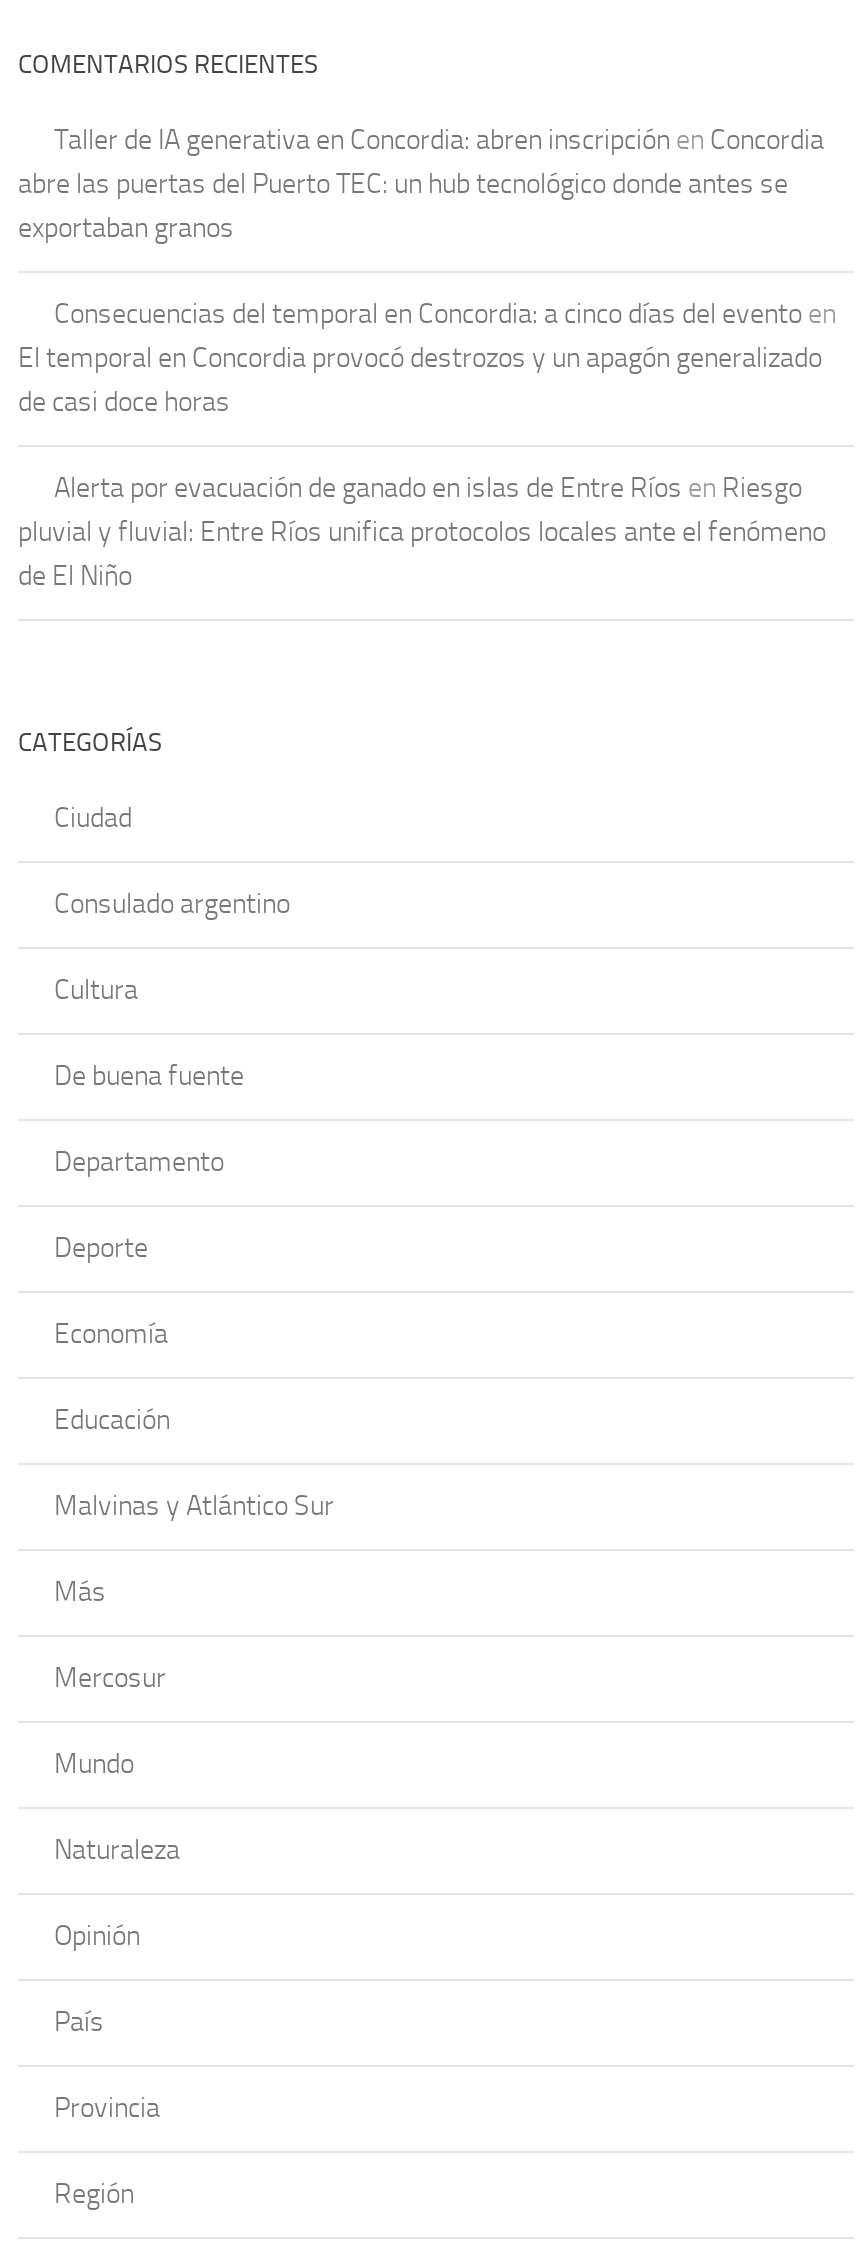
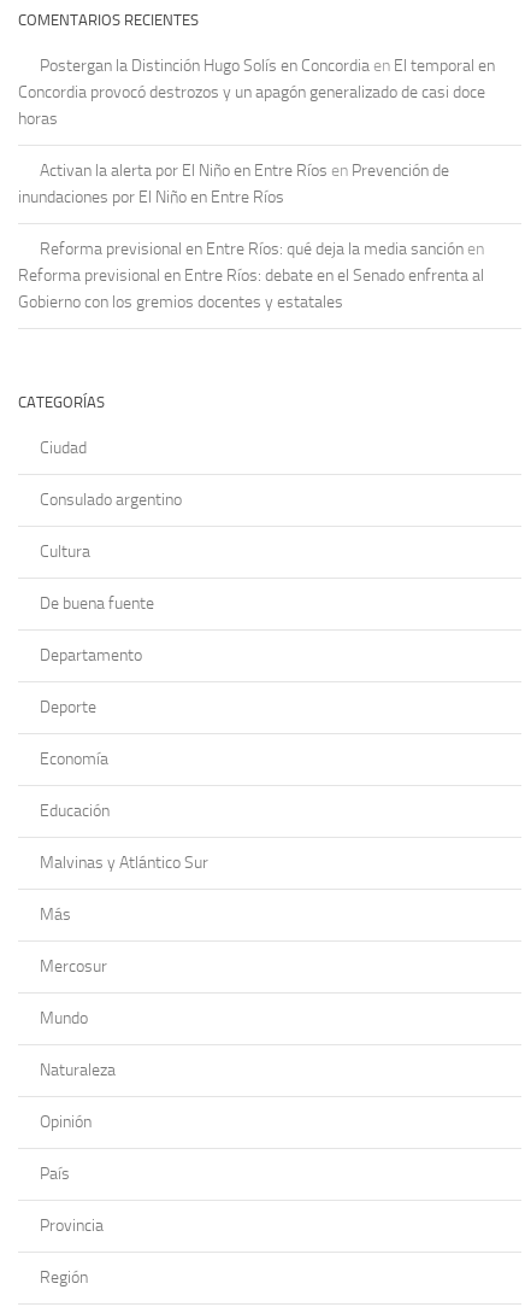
- Taller de IA generativa en Concordia: abren inscripción en Concordia
- abre las puertas del Puerto TEC: un hub tecnológico donde antes se
- exportaban granos
+ Postergan la Distinción Hugo Solís en Concordia en El temporal en
+ Concordia provocó destrozos y un apagón generalizado de casi doce
+ horas

- Consecuencias del temporal en Concordia: a cinco días del evento en
- El temporal en Concordia provocó destrozos y un apagón generalizado
- de casi doce horas
+ Activan la alerta por El Niño en Entre Ríos en Prevención de
+ inundaciones por El Niño en Entre Ríos

- Alerta por evacuación de ganado en islas de Entre Ríos en Riesgo
- pluvial y fluvial: Entre Ríos unifica protocolos locales ante el fenómeno
- de El Niño
+ Reforma previsional en Entre Ríos: qué deja la media sanción en
+ Reforma previsional en Entre Ríos: debate en el Senado enfrenta al
+ Gobierno con los gremios docentes y estatales
